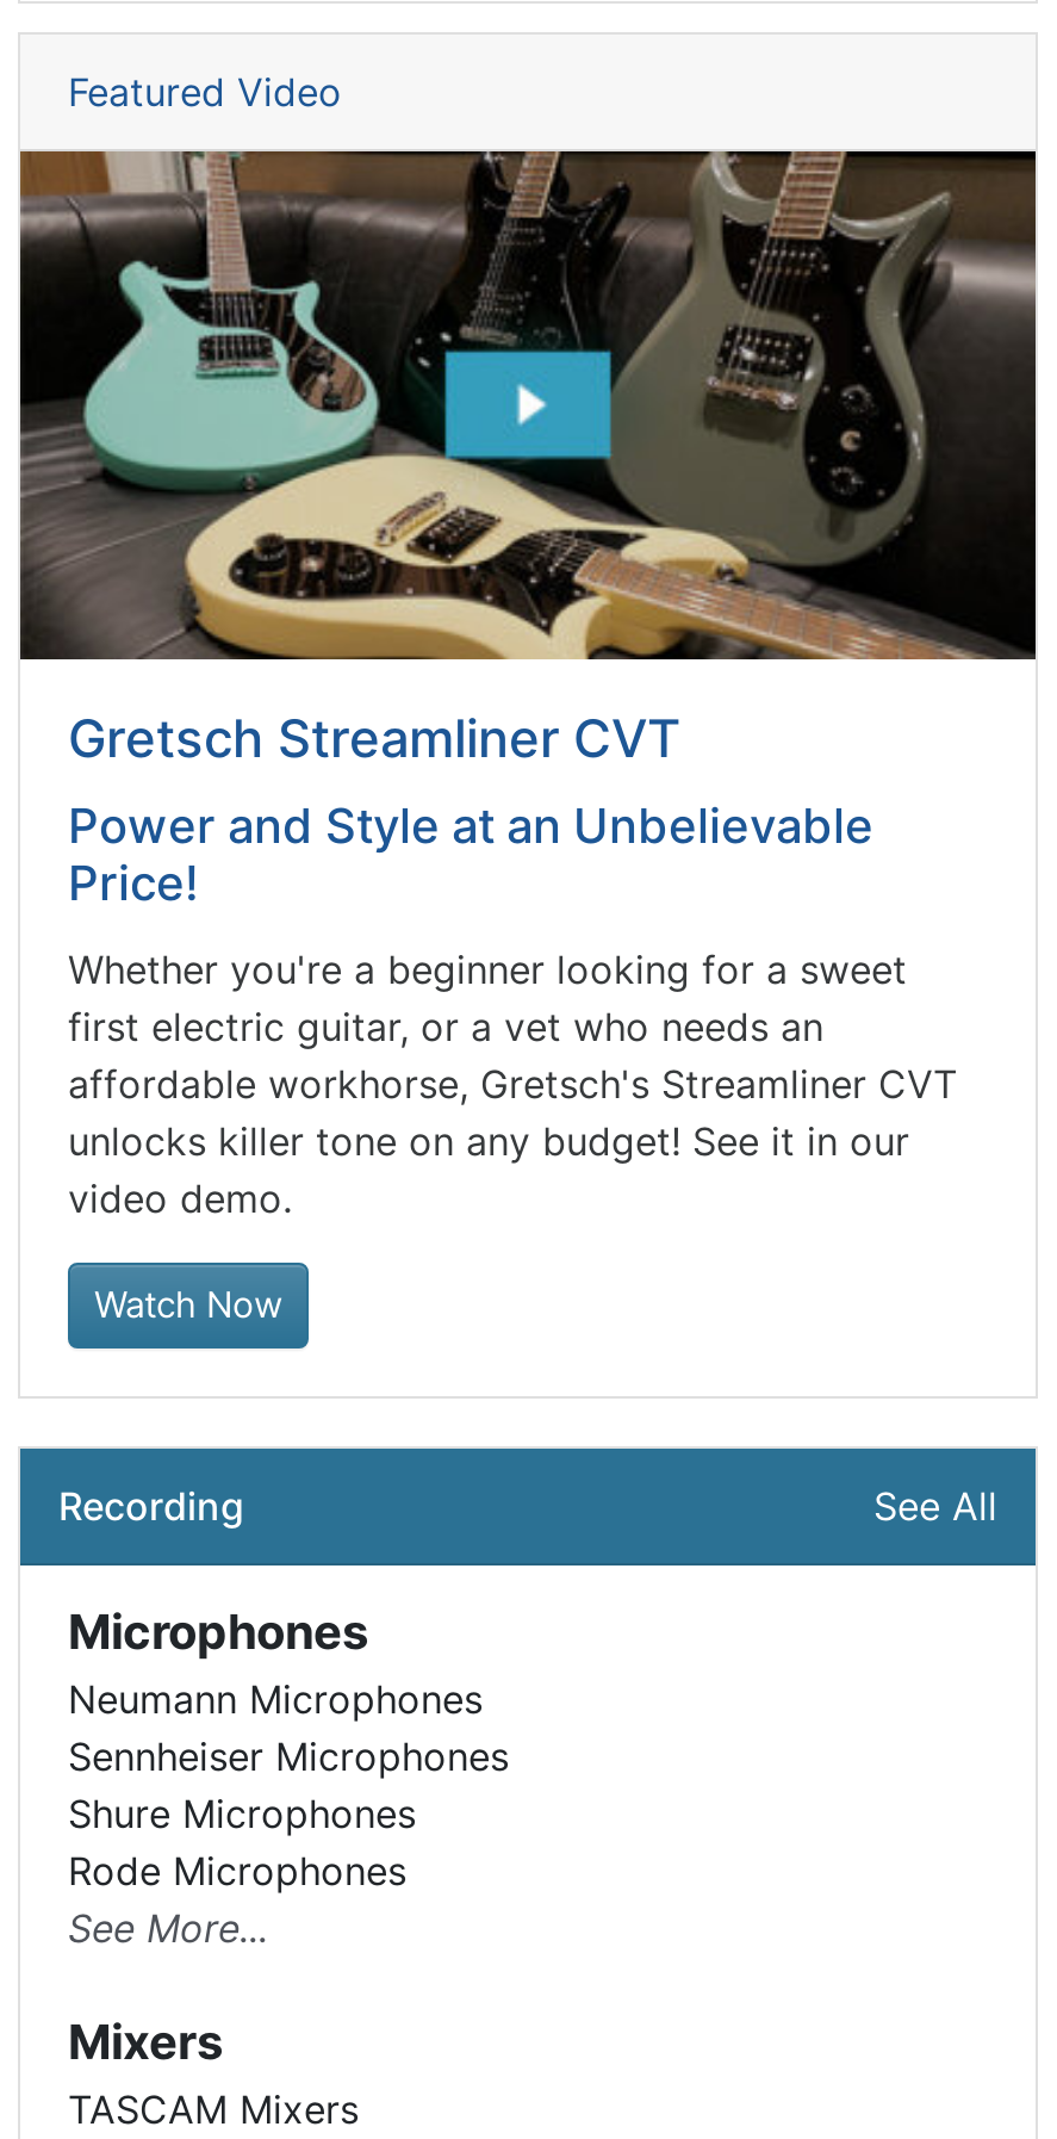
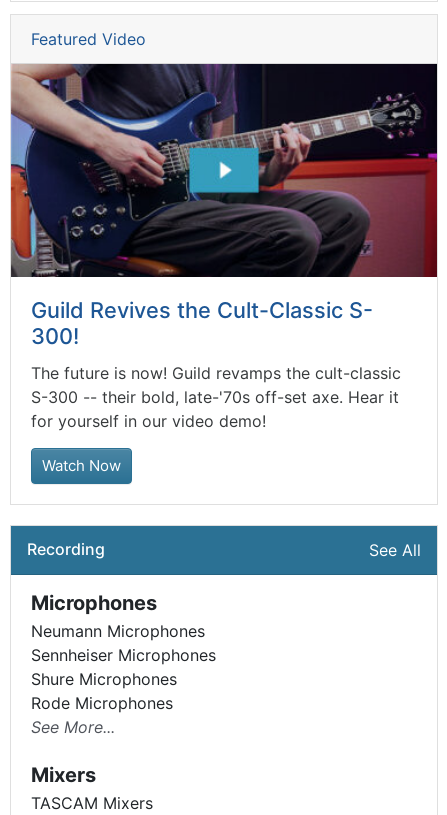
- [image]
- Gretsch Streamliner CVT
- Power and Style at an Unbelievable
- Price!
- Whether you're a beginner looking for a sweet
- first electric guitar, or a vet who needs an
- affordable workhorse, Gretsch's Streamliner CVT
- unlocks killer tone on any budget! See it in our
- video demo.
+ [image]
+ Guild Revives the Cult-Classic S-
+ 300!
+ The future is now! Guild revamps the cult-classic
+ S-300 -- their bold, late-'70s off-set axe. Hear it
+ for yourself in our video demo!
